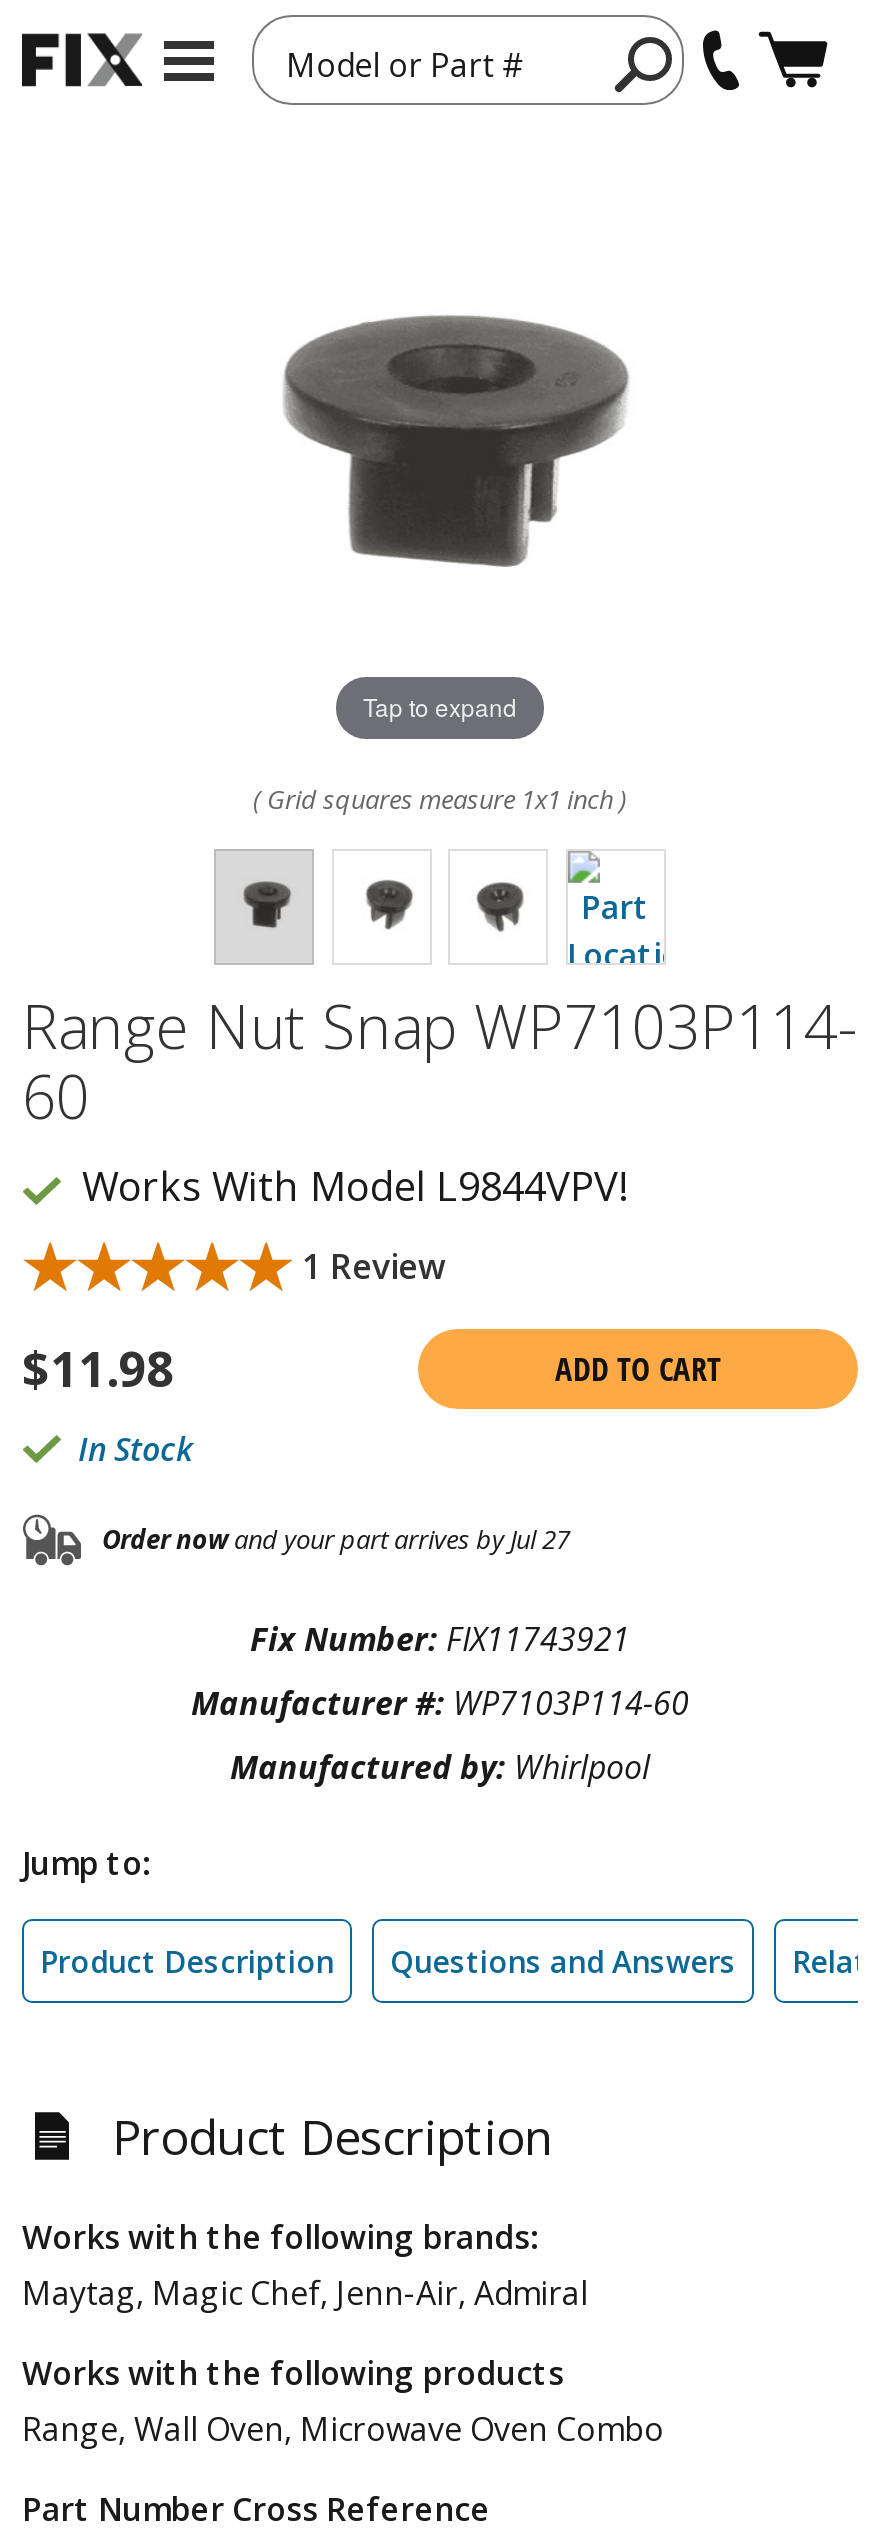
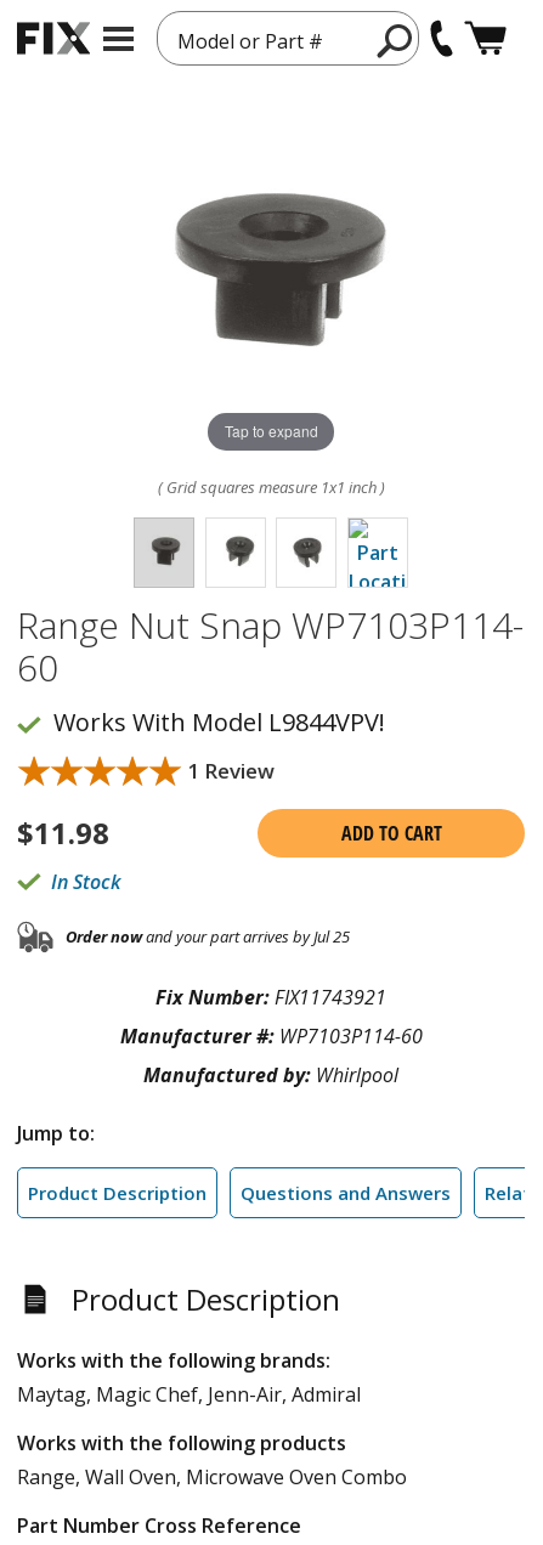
- Order nowand your part arrives by Jul 27
+ Order nowand your part arrives by Jul 25
